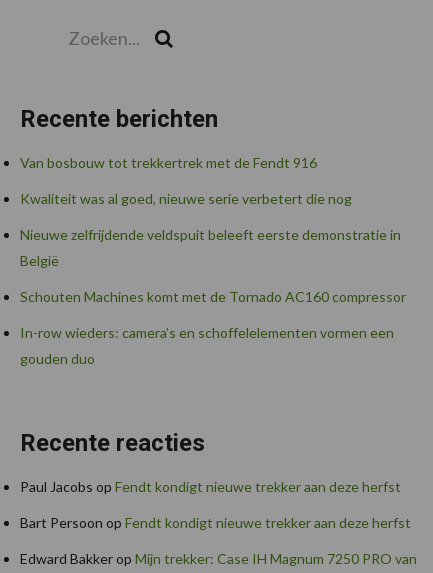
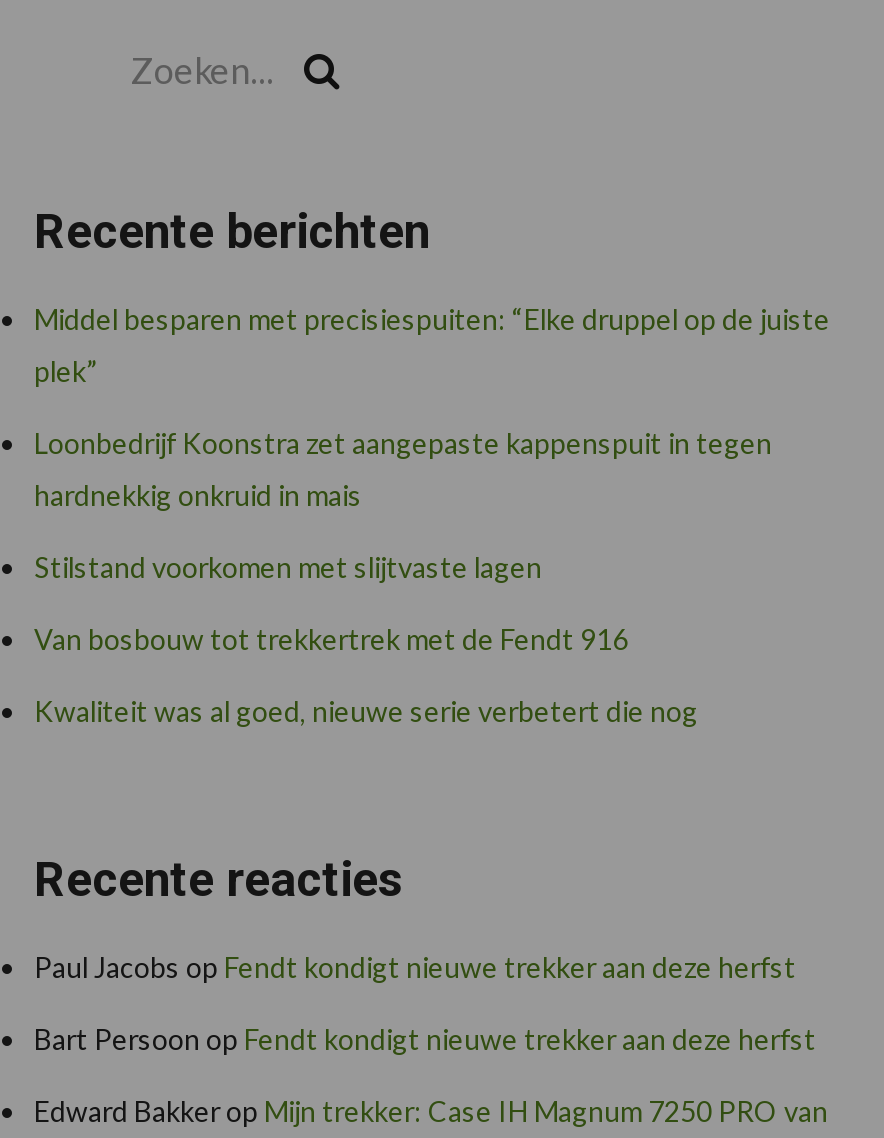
+ Middel besparen met precisiespuiten: “Elke druppel op de juiste
+ plek”
+ Loonbedrijf Koonstra zet aangepaste kappenspuit in tegen
+ hardnekkig onkruid in mais
+ Stilstand voorkomen met slijtvaste lagen

moved down: Van bosbouw tot trekkertrek met de Fendt 916 | Kwaliteit was al goed, nieuwe serie verbetert die nog

- Nieuwe zelfrijdende veldspuit beleeft eerste demonstratie in
- België
- Schouten Machines komt met de Tornado AC160 compressor
- In-row wieders: camera’s en schoffelelementen vormen een
- gouden duo
